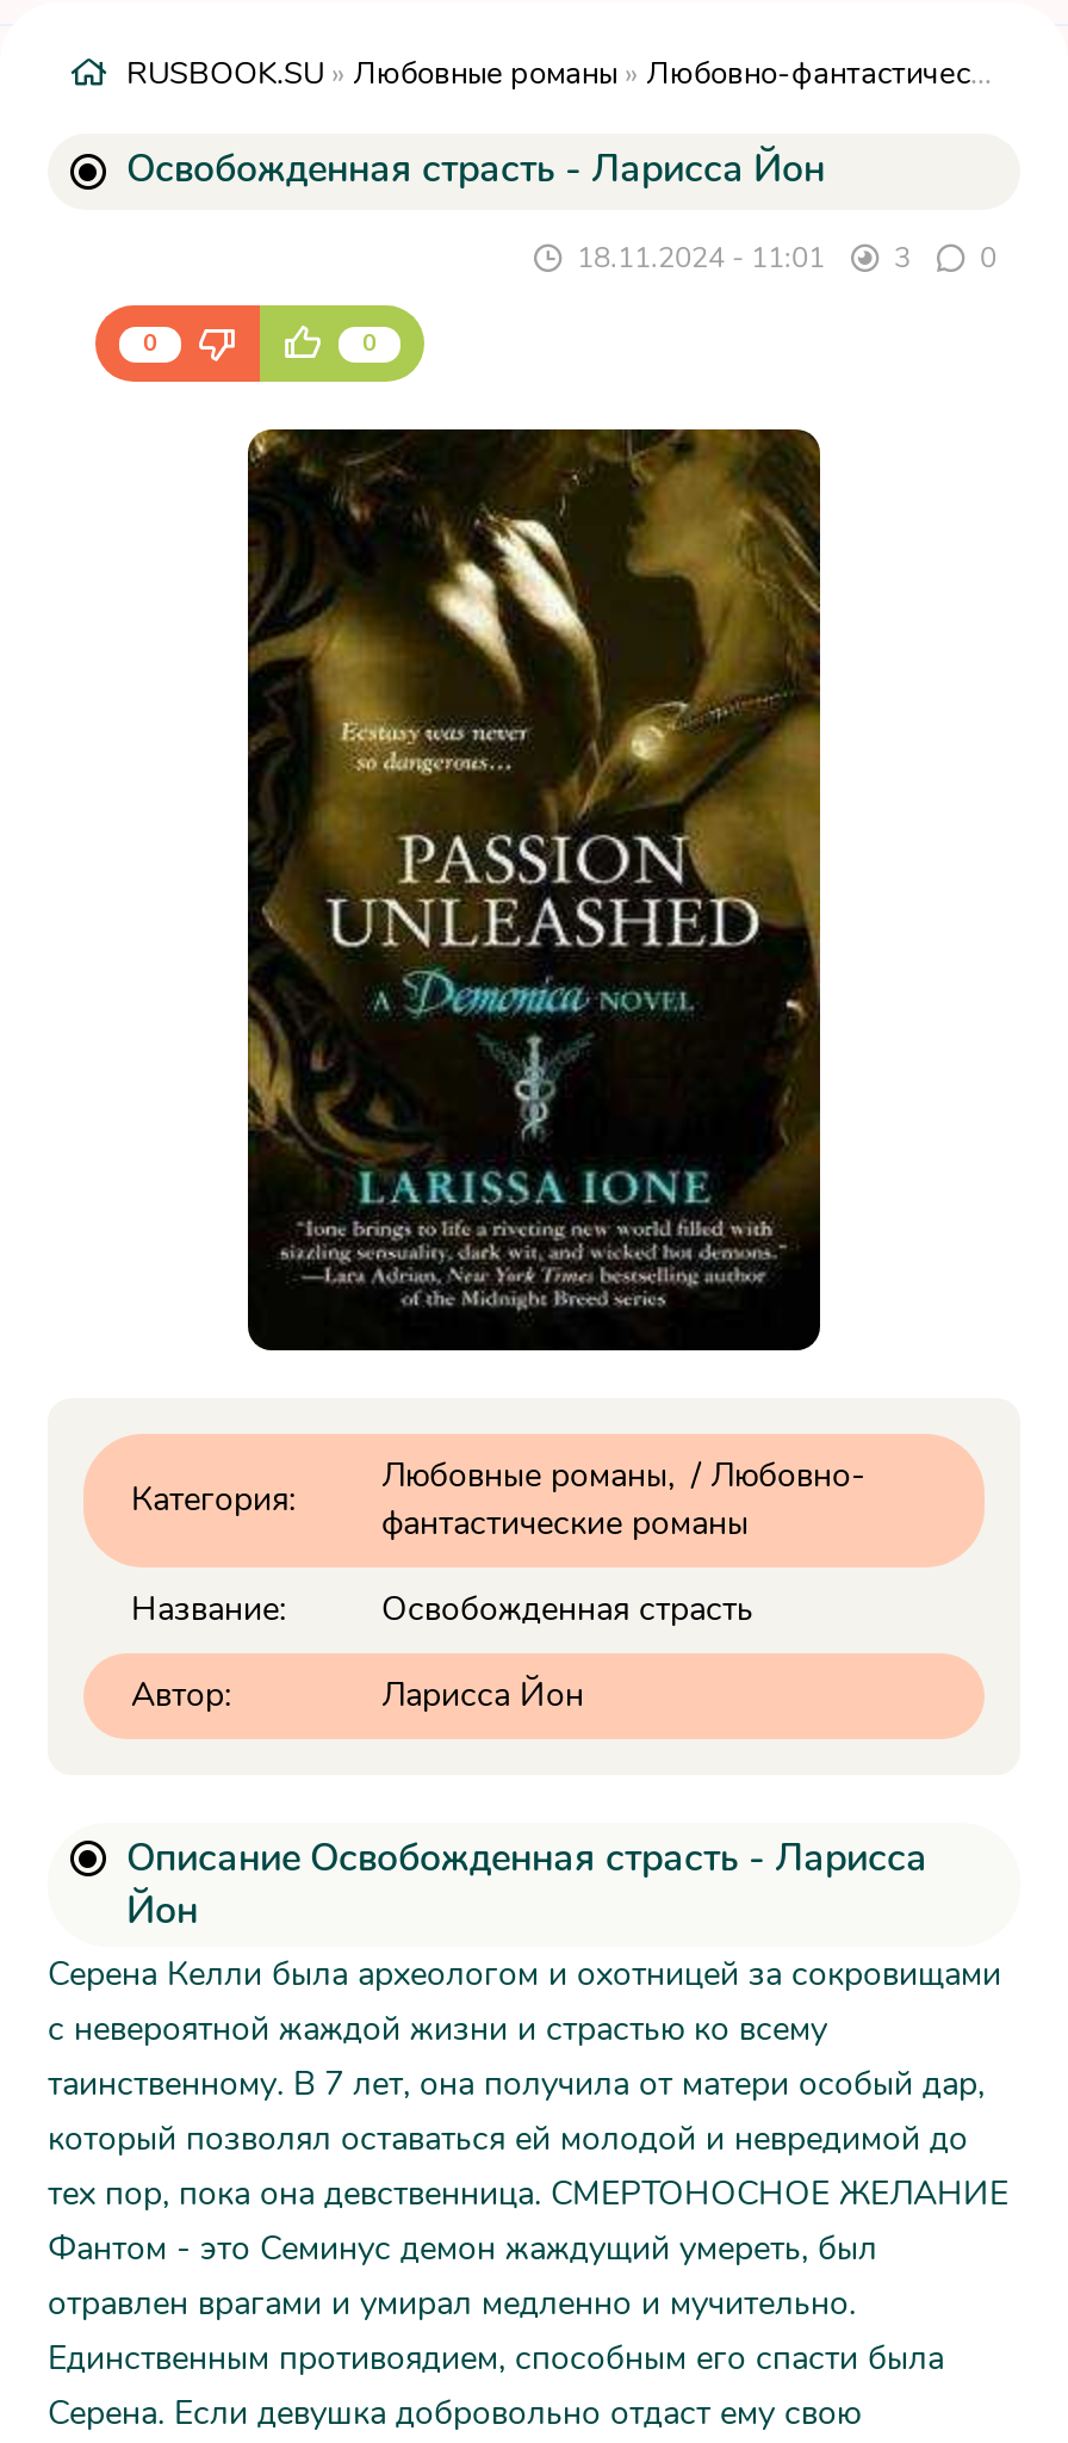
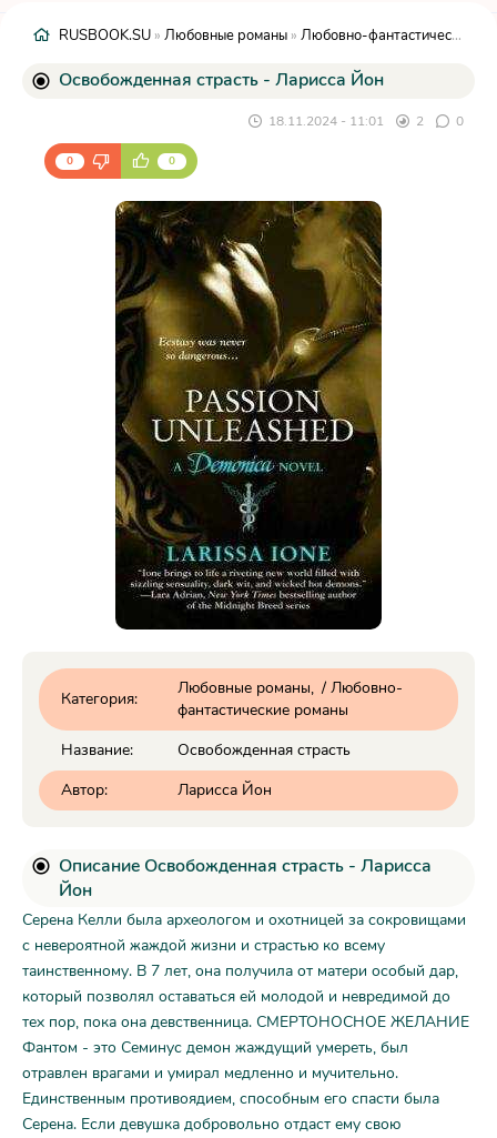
- 18.11.2024 - 11:01 3 0
+ 18.11.2024 - 11:01 2 0
